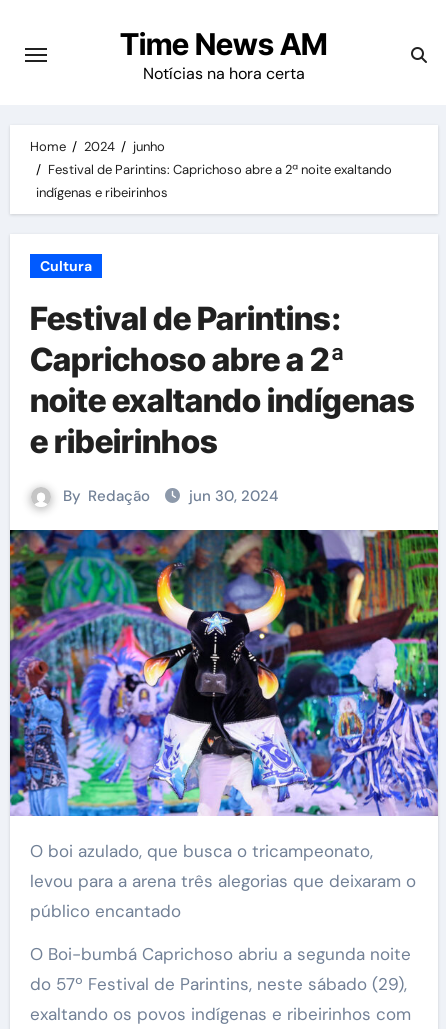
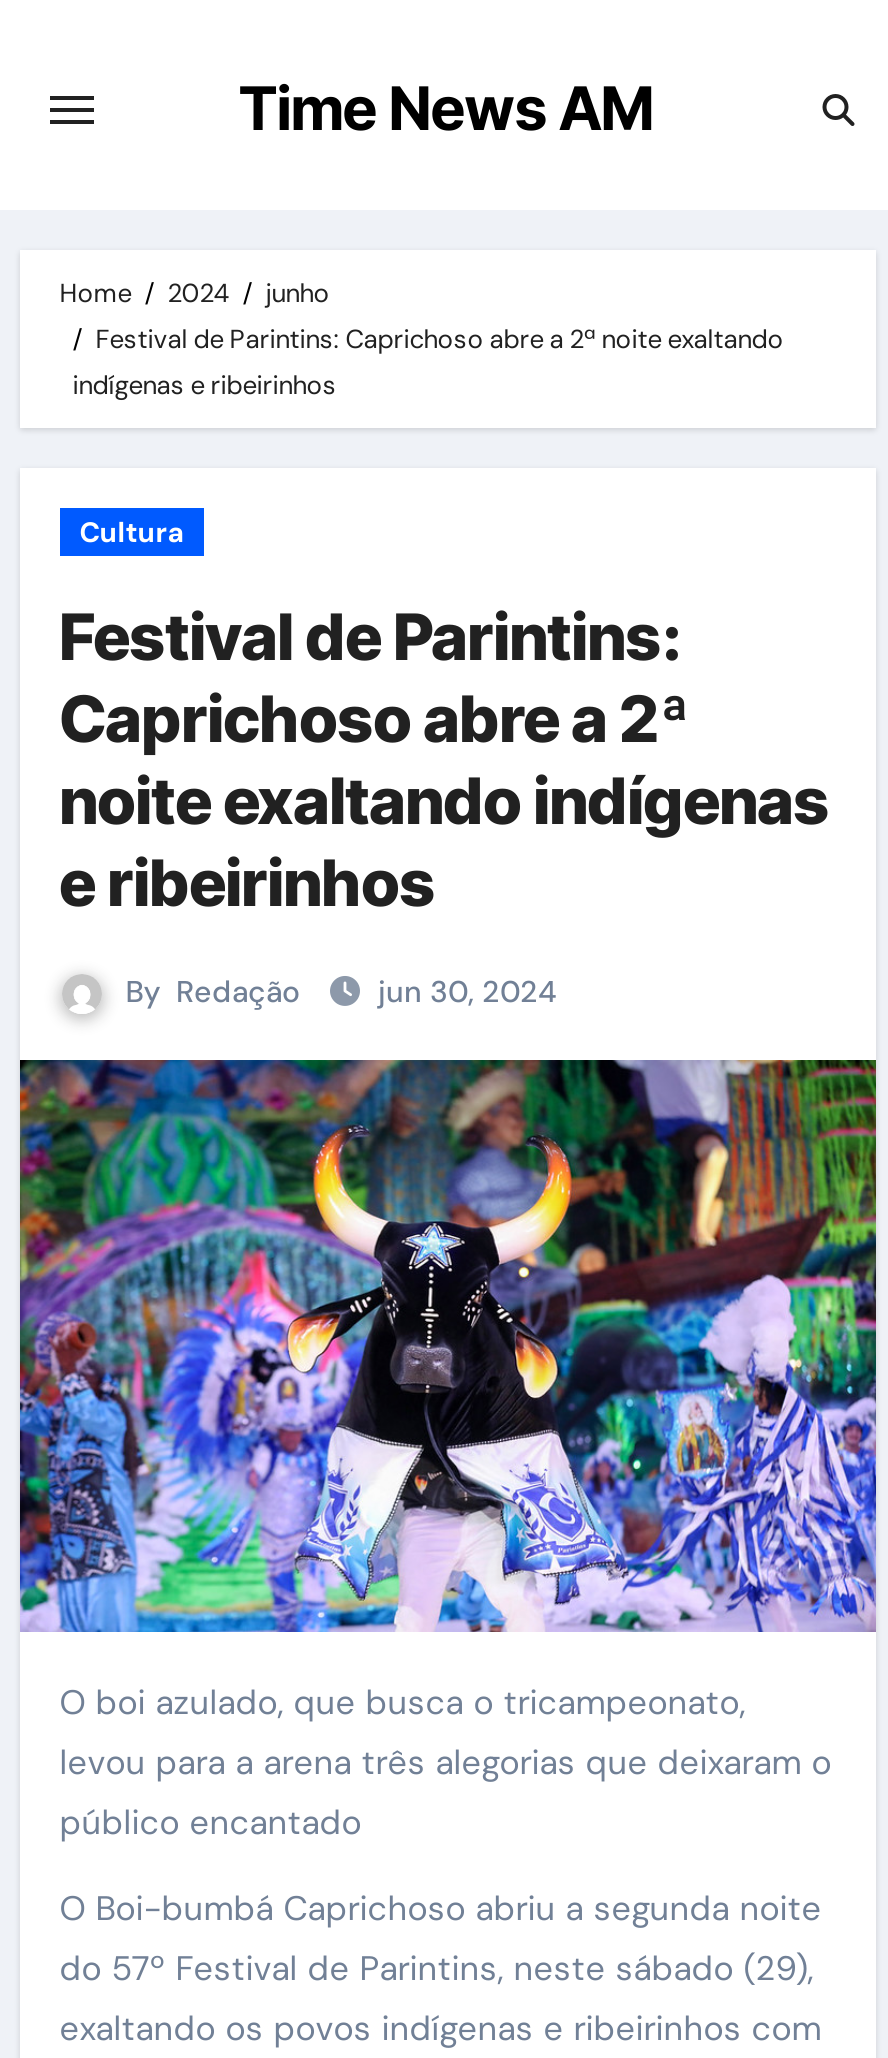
- Notícias na hora certa
